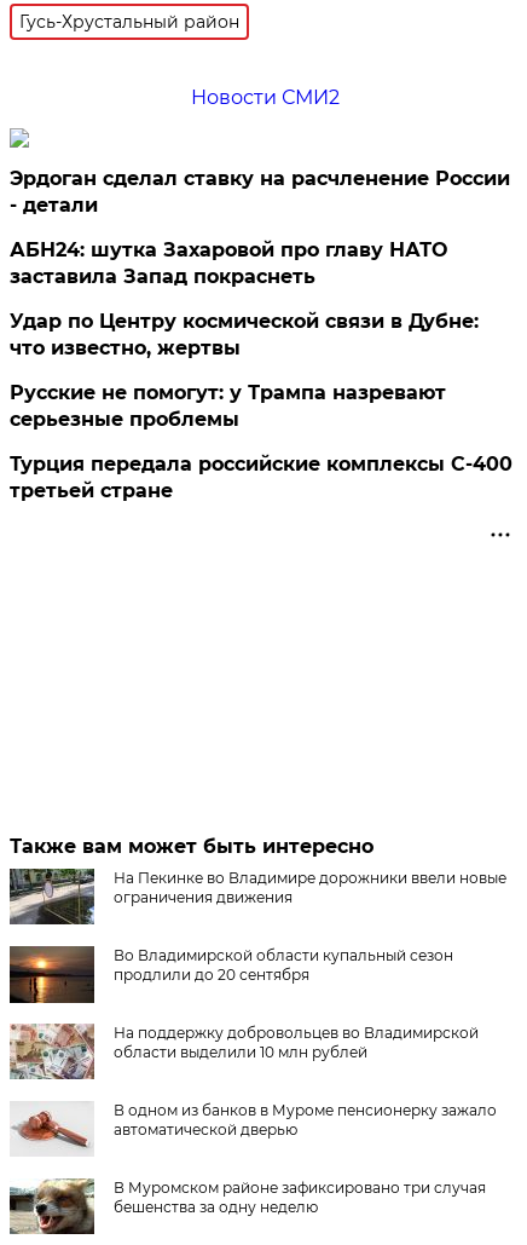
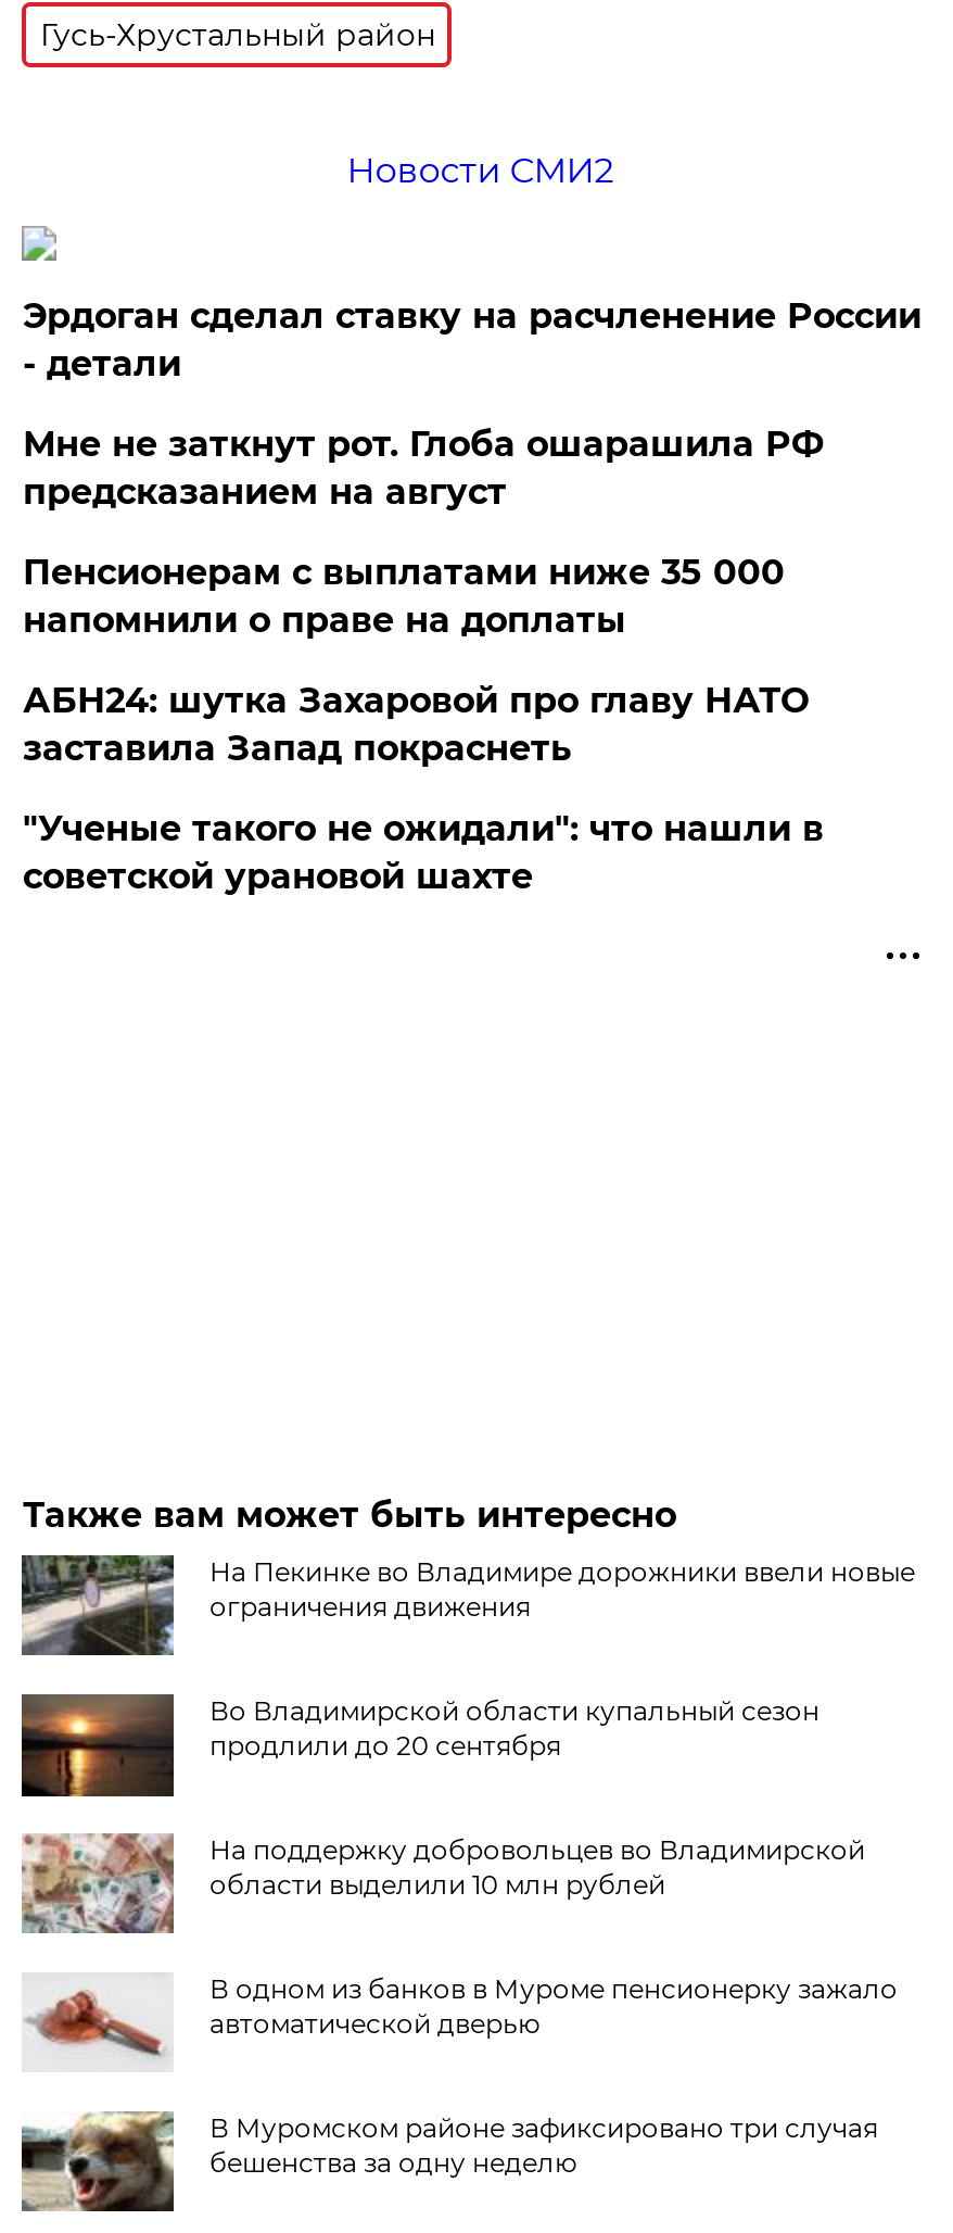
+ Мне не заткнут рот. Глоба ошарашила РФ
+ предсказанием на август
+ Пенсионерам с выплатами ниже 35 000
+ напомнили о праве на доплаты

moved down: АБН24: шутка Захаровой про главу НАТО | заставила Запад покраснеть

- Удар по Центру космической связи в Дубне:
- что известно, жертвы
- Русские не помогут: у Трампа назревают
- серьезные проблемы
- Турция передала российские комплексы С-400
- третьей стране
+ "Ученые такого не ожидали": что нашли в
+ советской урановой шахте
